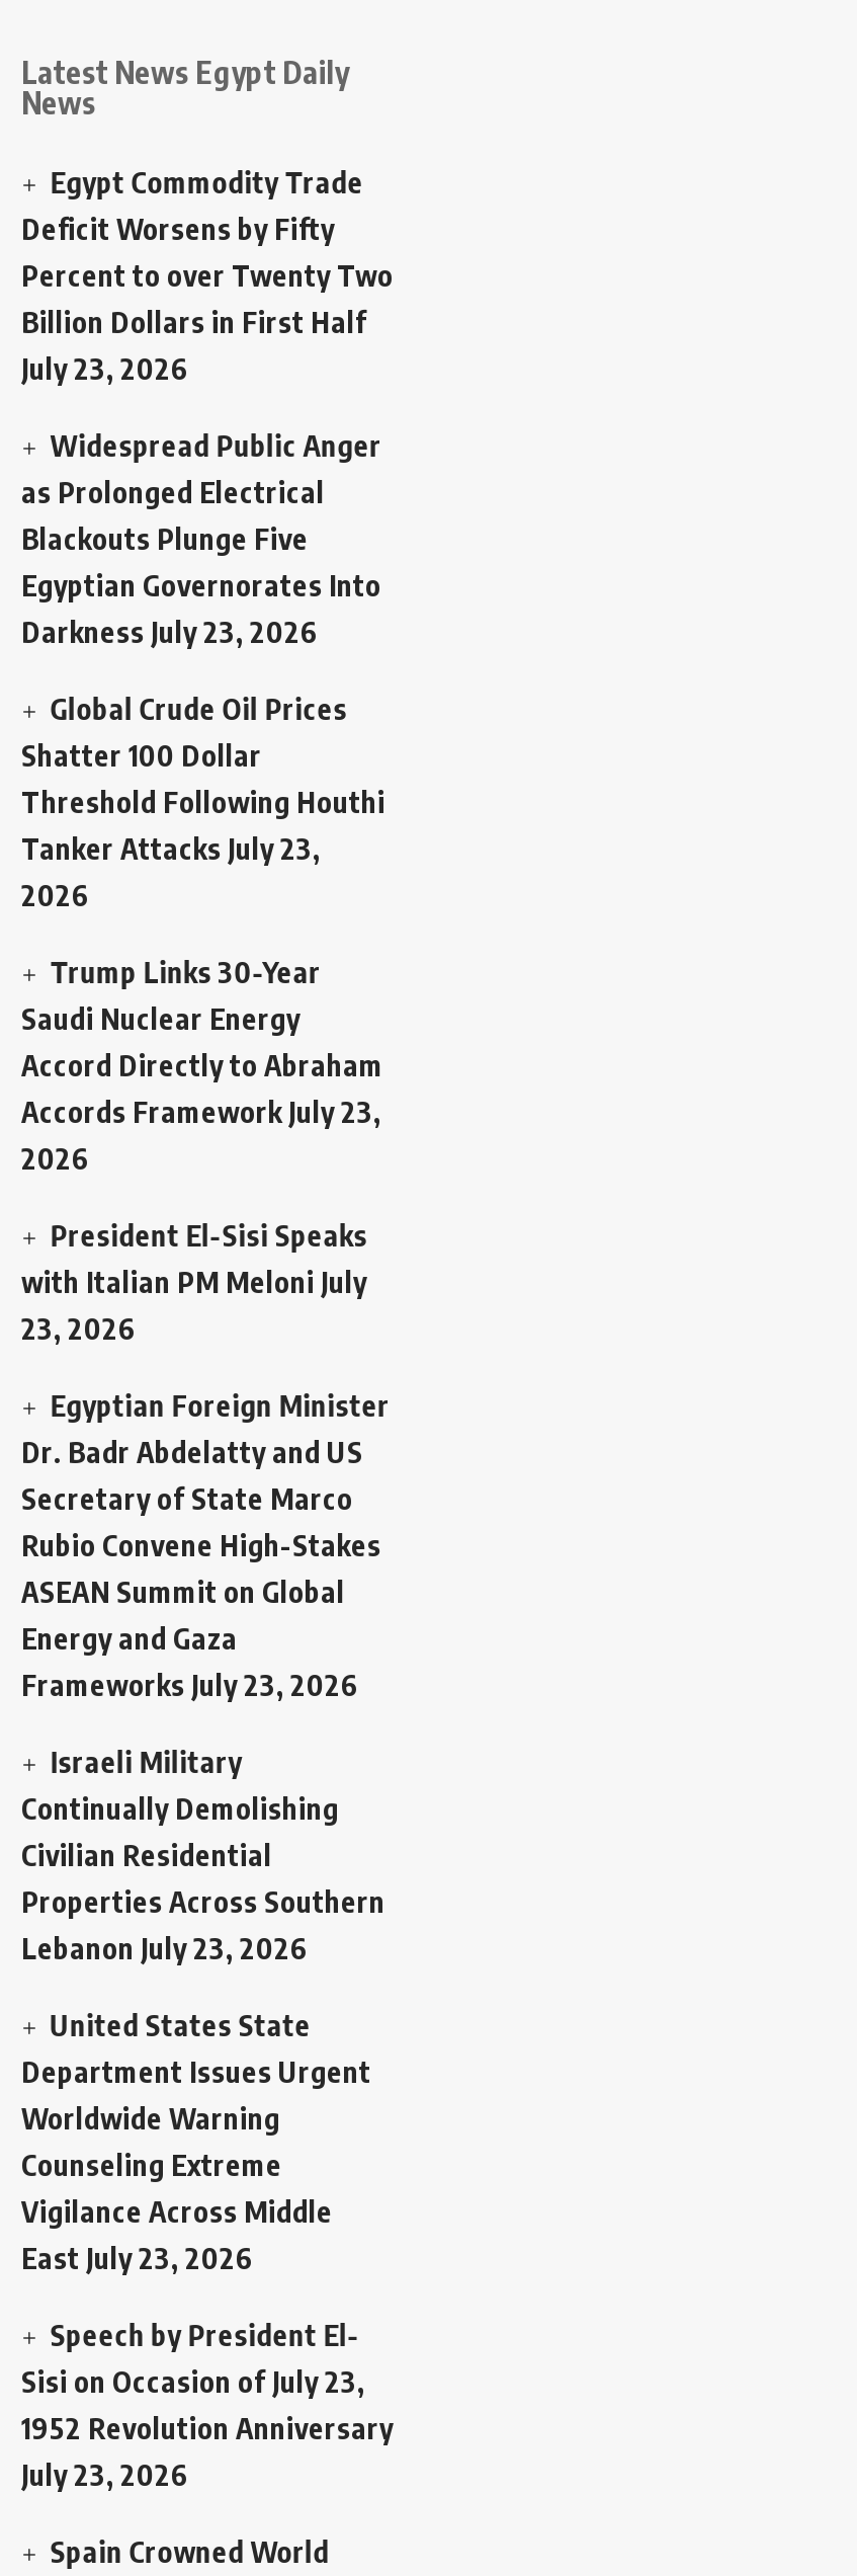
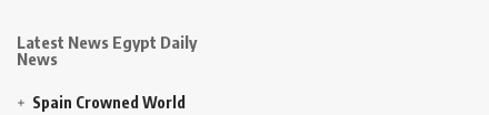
- Egypt Commodity Trade
- Deficit Worsens by Fifty
- Percent to over Twenty Two
- Billion Dollars in First Half
- July 23, 2026
- Widespread Public Anger
- as Prolonged Electrical
- Blackouts Plunge Five
- Egyptian Governorates Into
- Darkness July 23, 2026
- Global Crude Oil Prices
- Shatter 100 Dollar
- Threshold Following Houthi
- Tanker Attacks July 23,
- 2026
- Trump Links 30-Year
- Saudi Nuclear Energy
- Accord Directly to Abraham
- Accords Framework July 23,
- 2026
- President El-Sisi Speaks
- with Italian PM Meloni July
- 23, 2026
- Egyptian Foreign Minister
- Dr. Badr Abdelatty and US
- Secretary of State Marco
- Rubio Convene High-Stakes
- ASEAN Summit on Global
- Energy and Gaza
- Frameworks July 23, 2026
- Israeli Military
- Continually Demolishing
- Civilian Residential
- Properties Across Southern
- Lebanon July 23, 2026
- United States State
- Department Issues Urgent
- Worldwide Warning
- Counseling Extreme
- Vigilance Across Middle
- East July 23, 2026
- Speech by President El-
- Sisi on Occasion of July 23,
- 1952 Revolution Anniversary
- July 23, 2026
